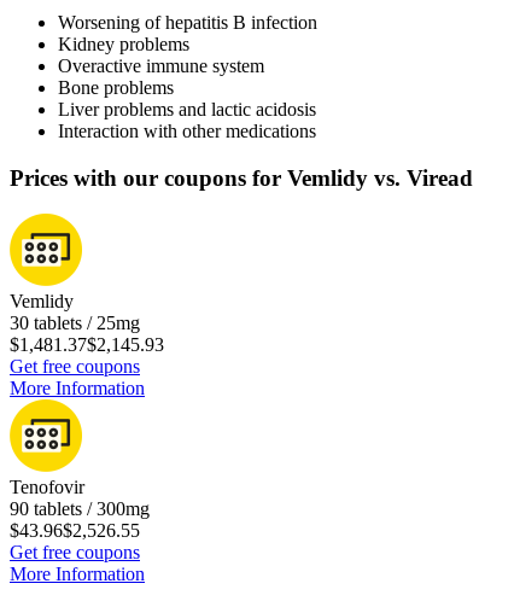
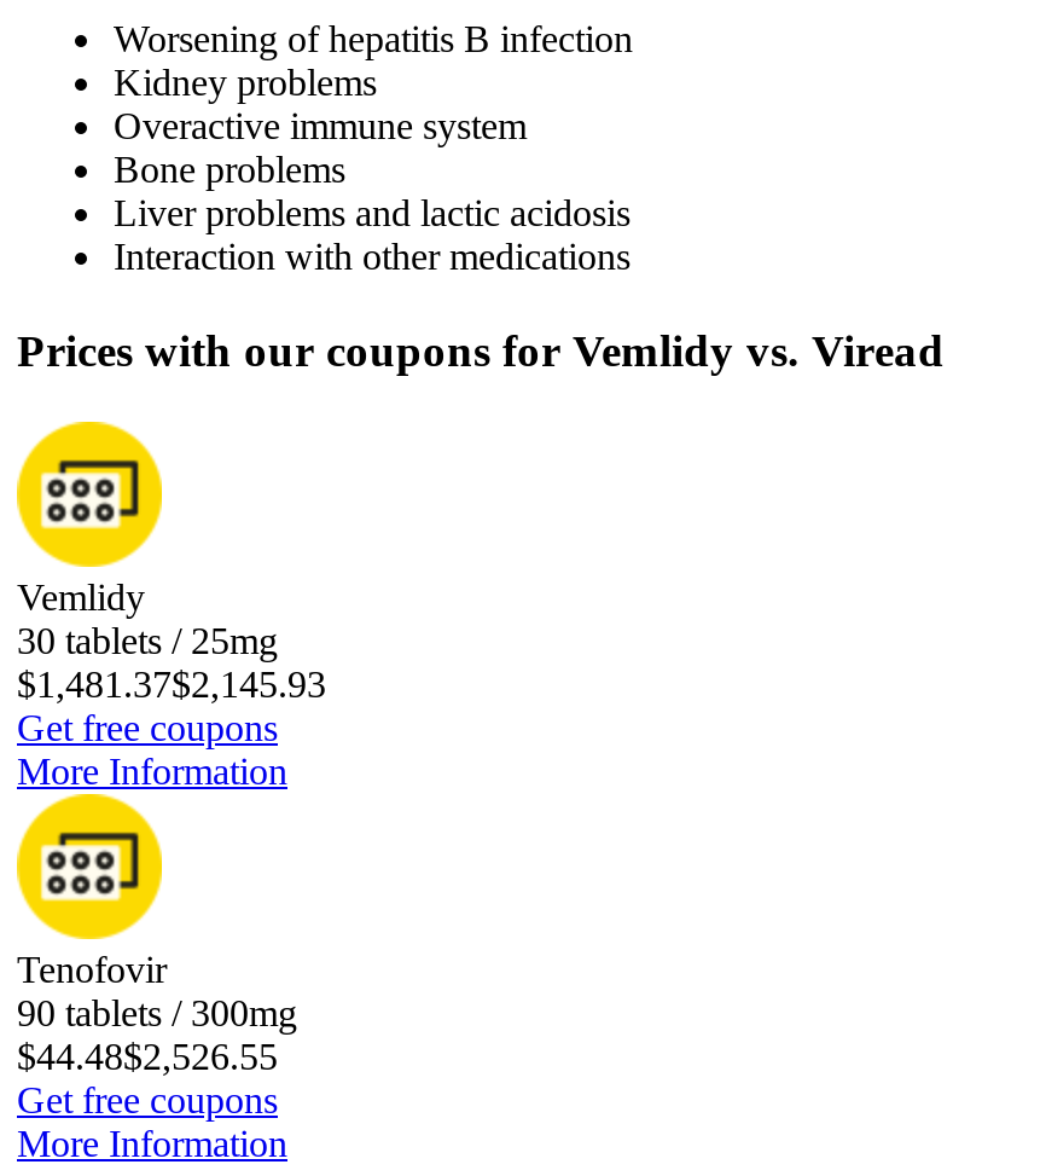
- $43.96$2,526.55
+ $44.48$2,526.55
